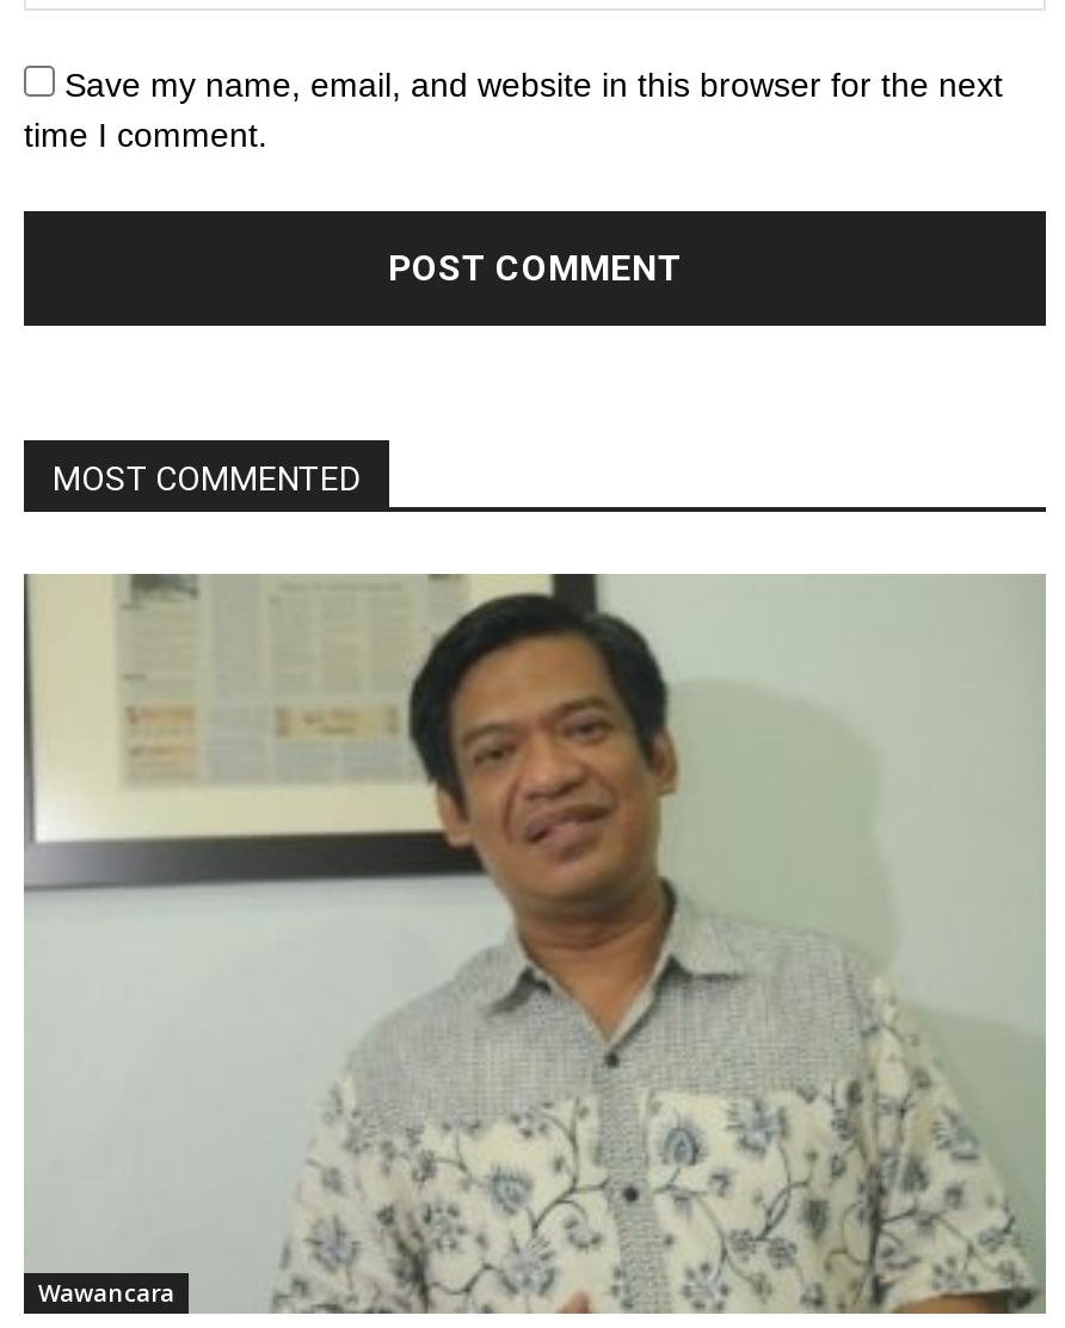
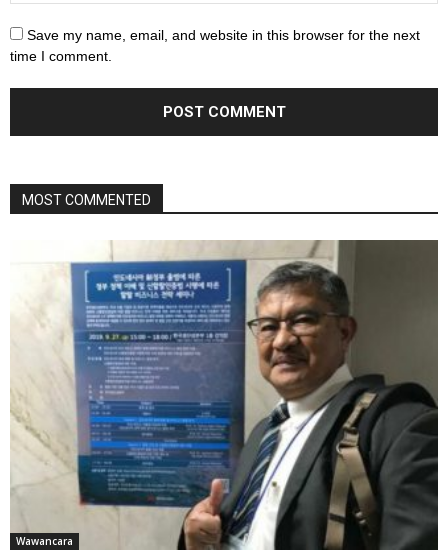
- [image]
+ [image]
